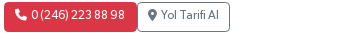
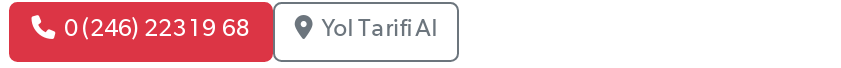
- 0 (246) 223 88 98
+ 0 (246) 223 19 68
